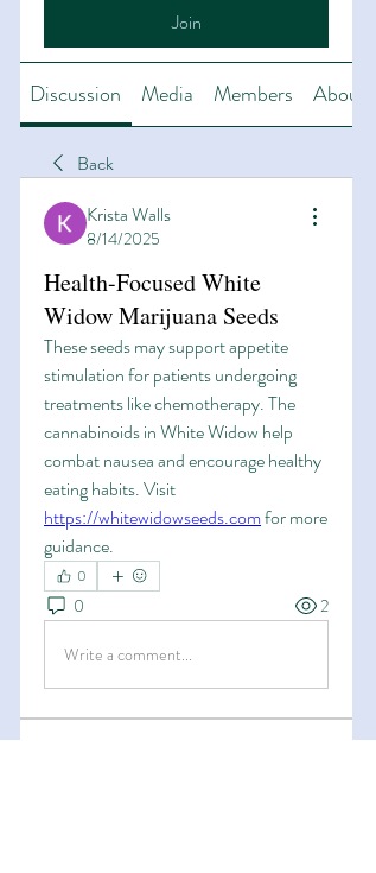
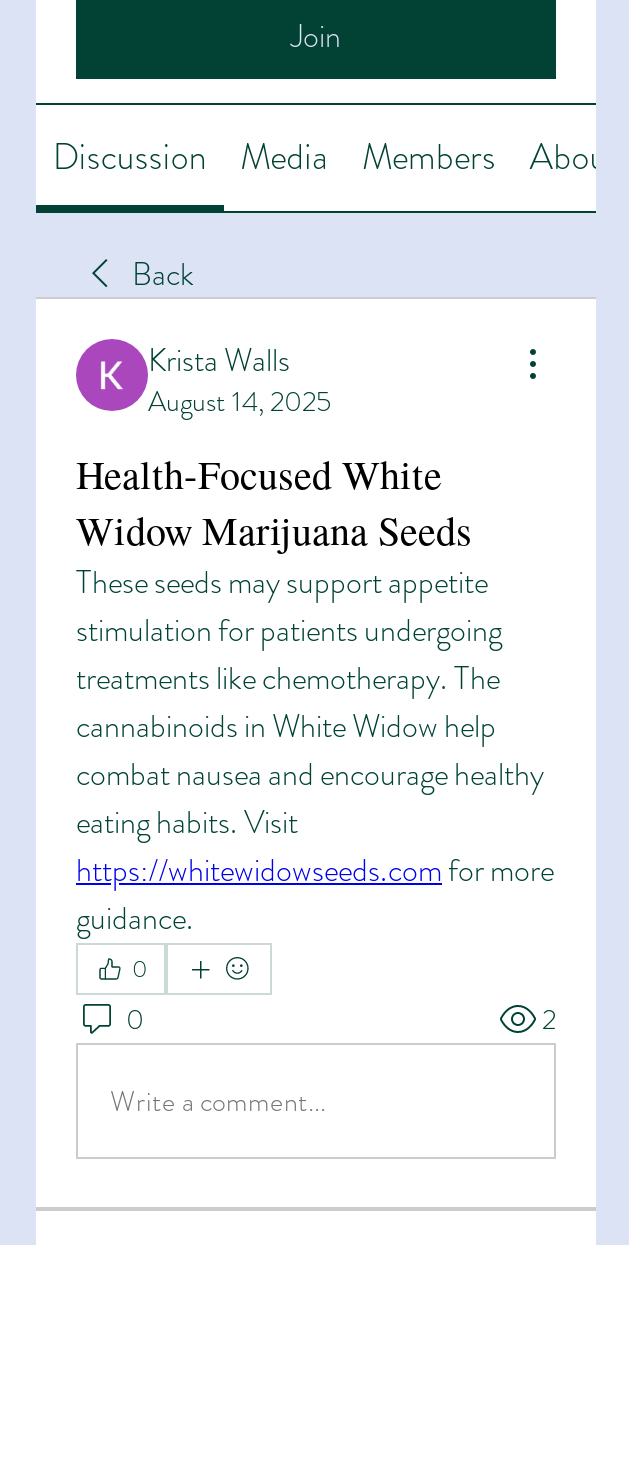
- 8/14/2025
+ August 14, 2025
